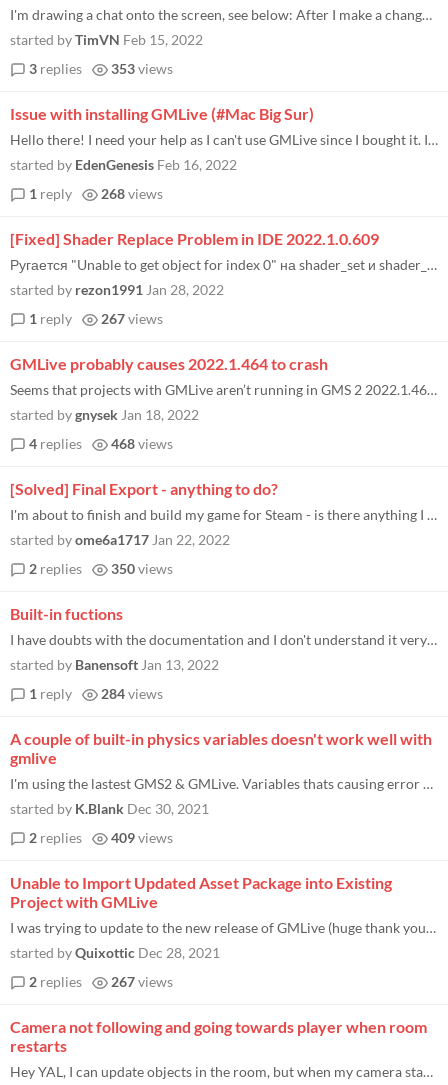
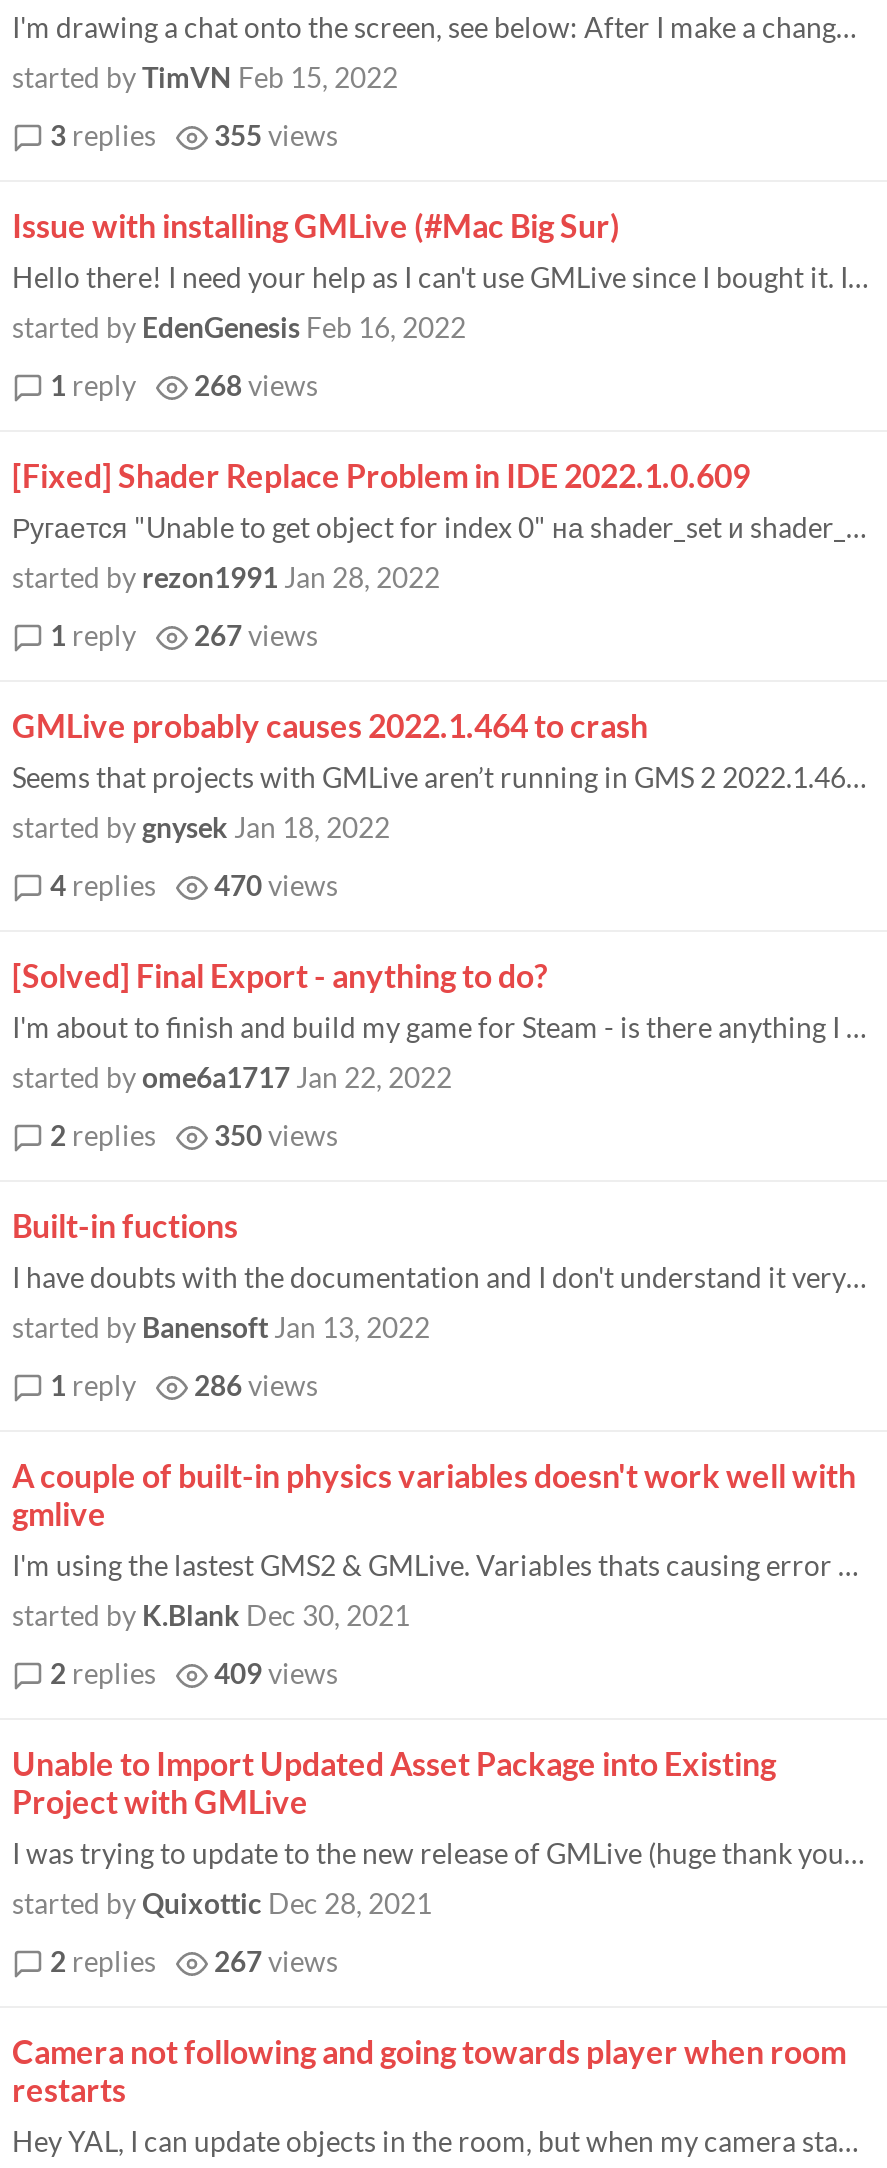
- 3 replies 353 views
+ 3 replies 355 views

- 4 replies 468 views
+ 4 replies 470 views

- 1 reply 284 views
+ 1 reply 286 views
